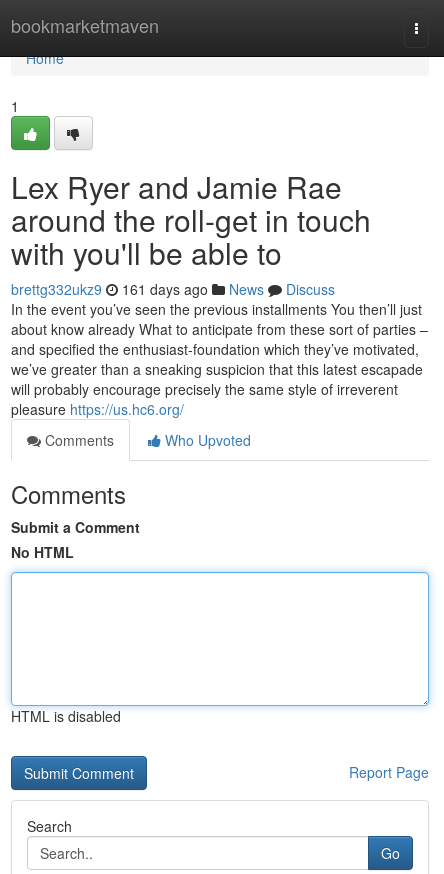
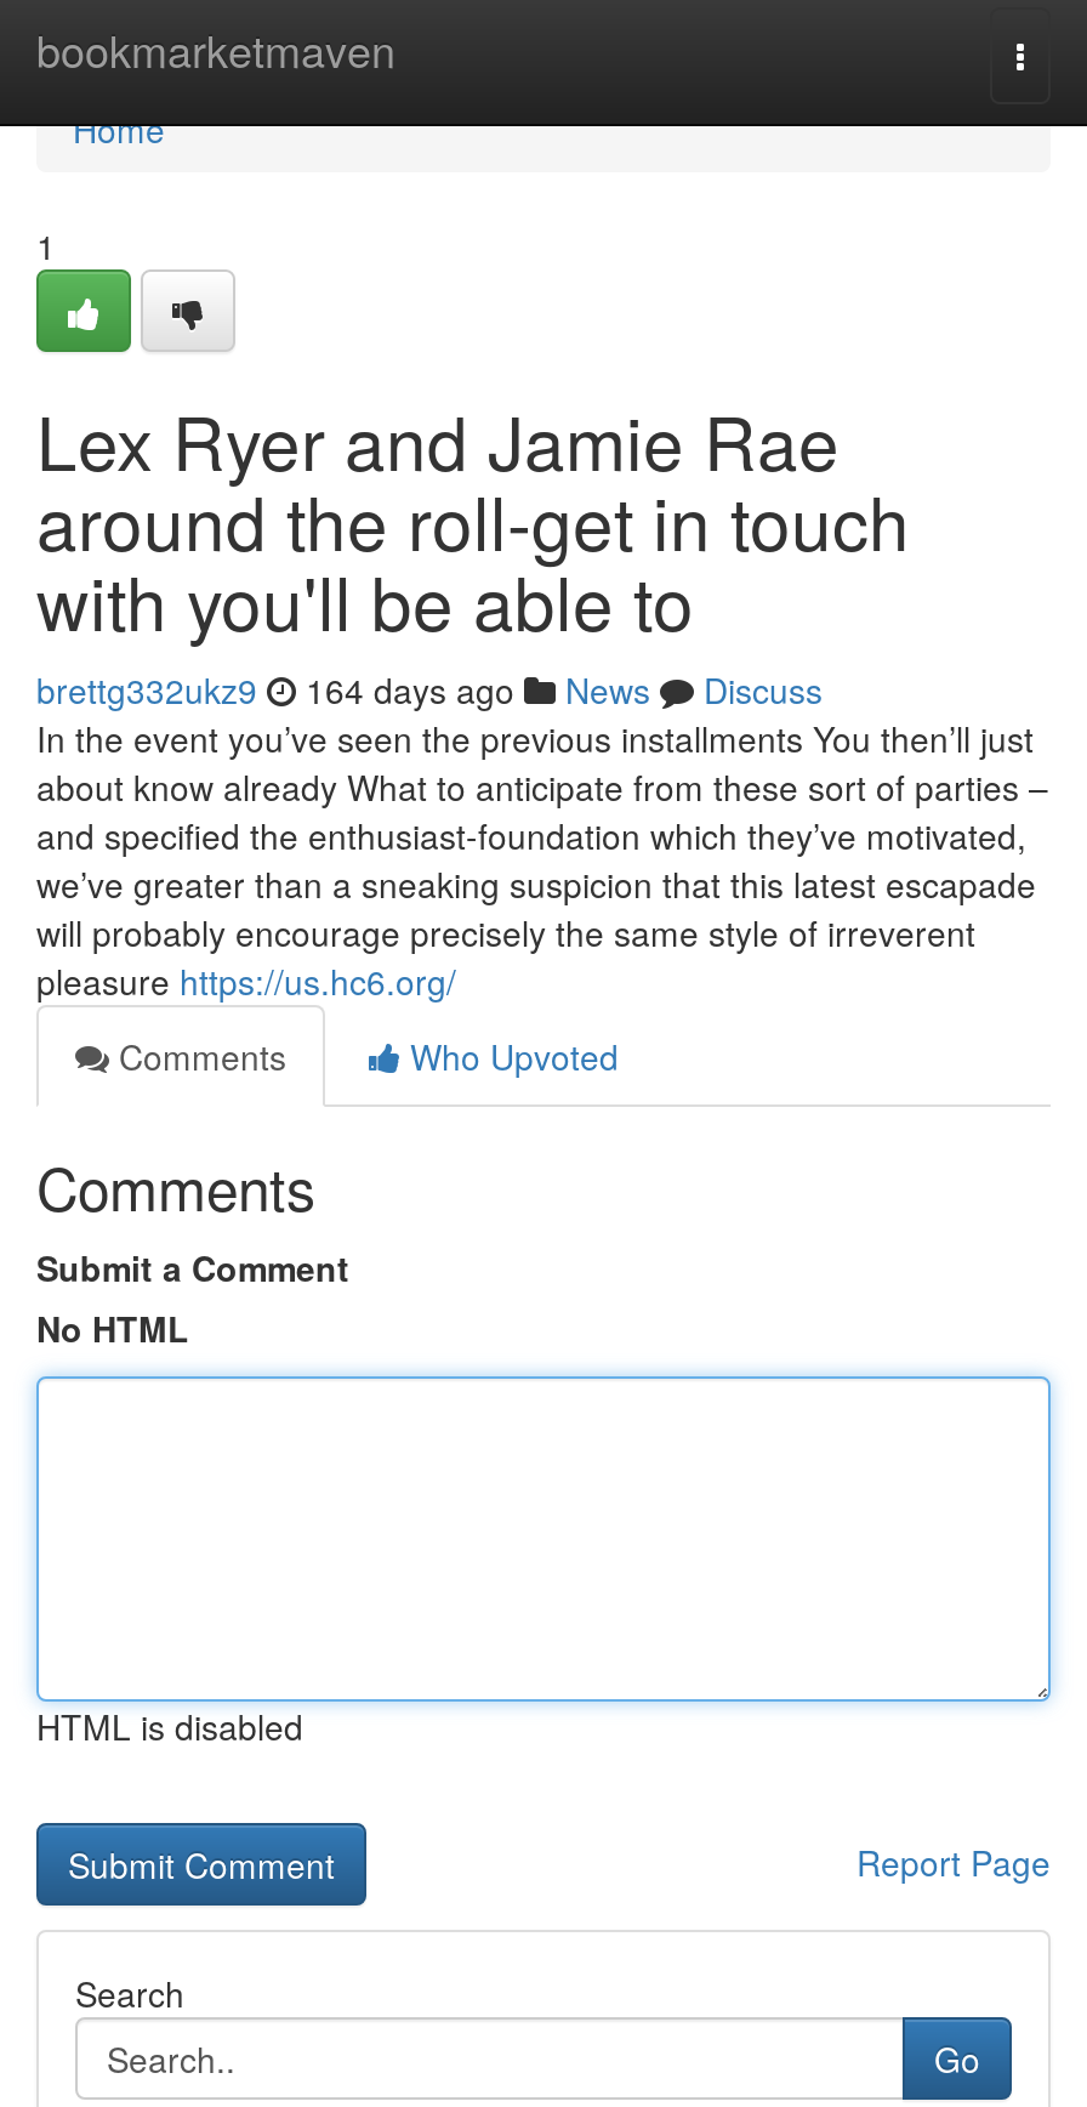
- brettg332ukz9 161 days ago News Discuss
+ brettg332ukz9 164 days ago News Discuss
